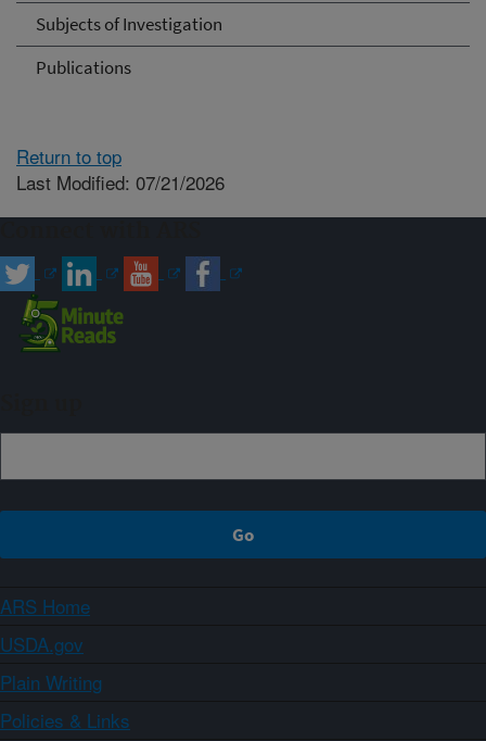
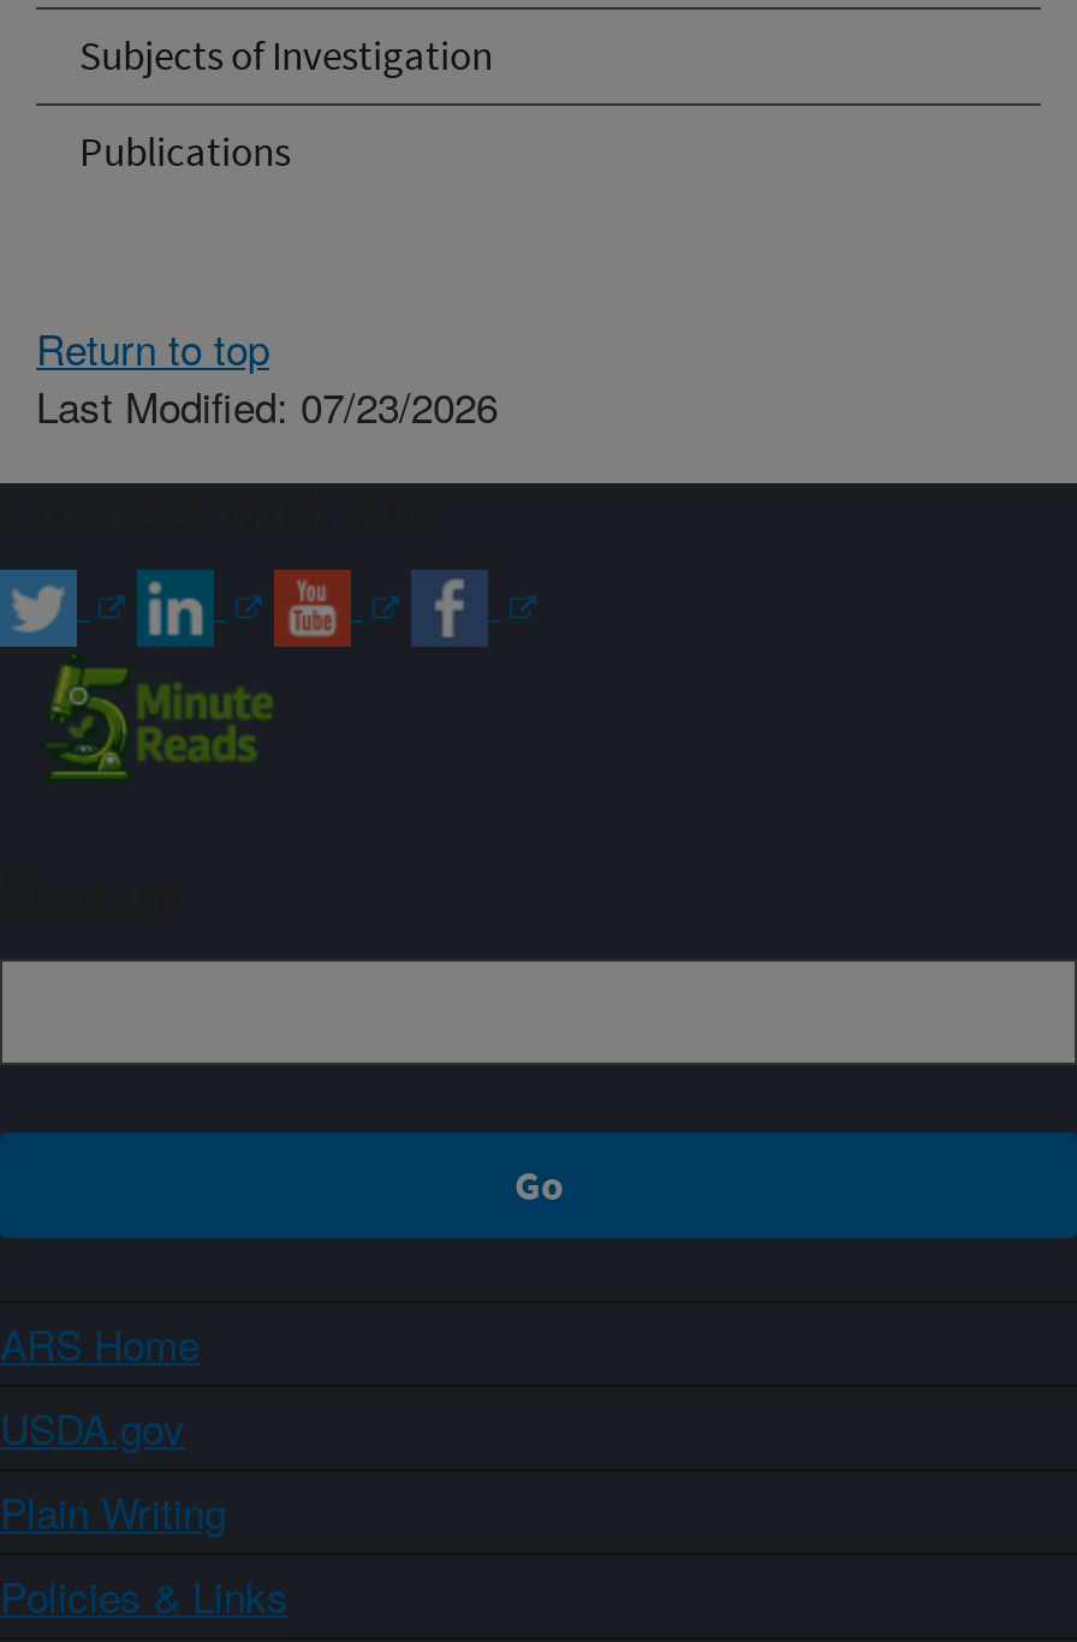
- Last Modified: 07/21/2026
+ Last Modified: 07/23/2026
